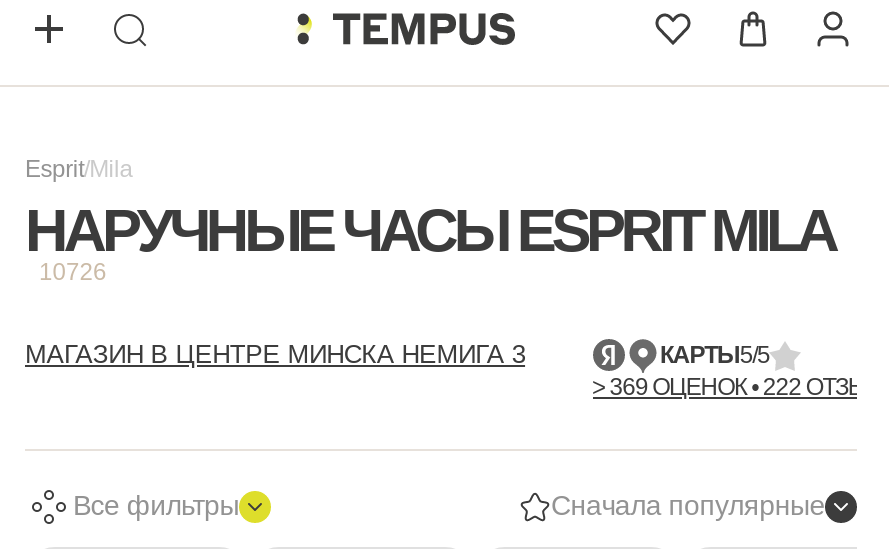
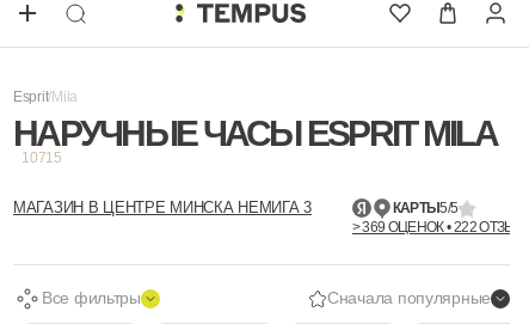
- 10726
+ 10715
